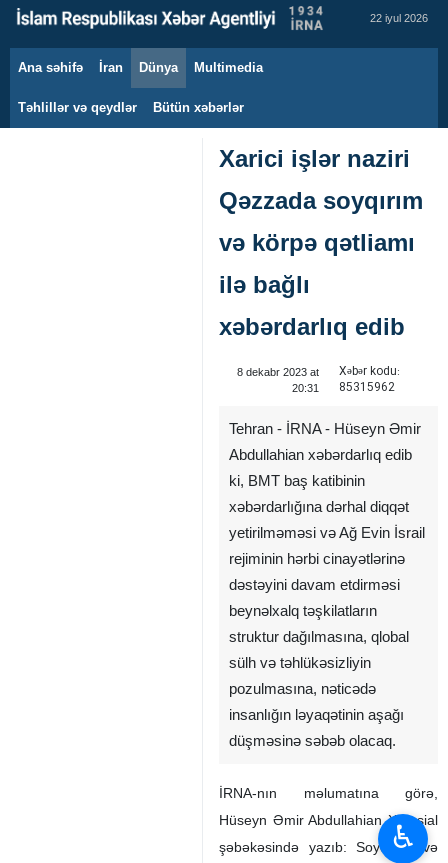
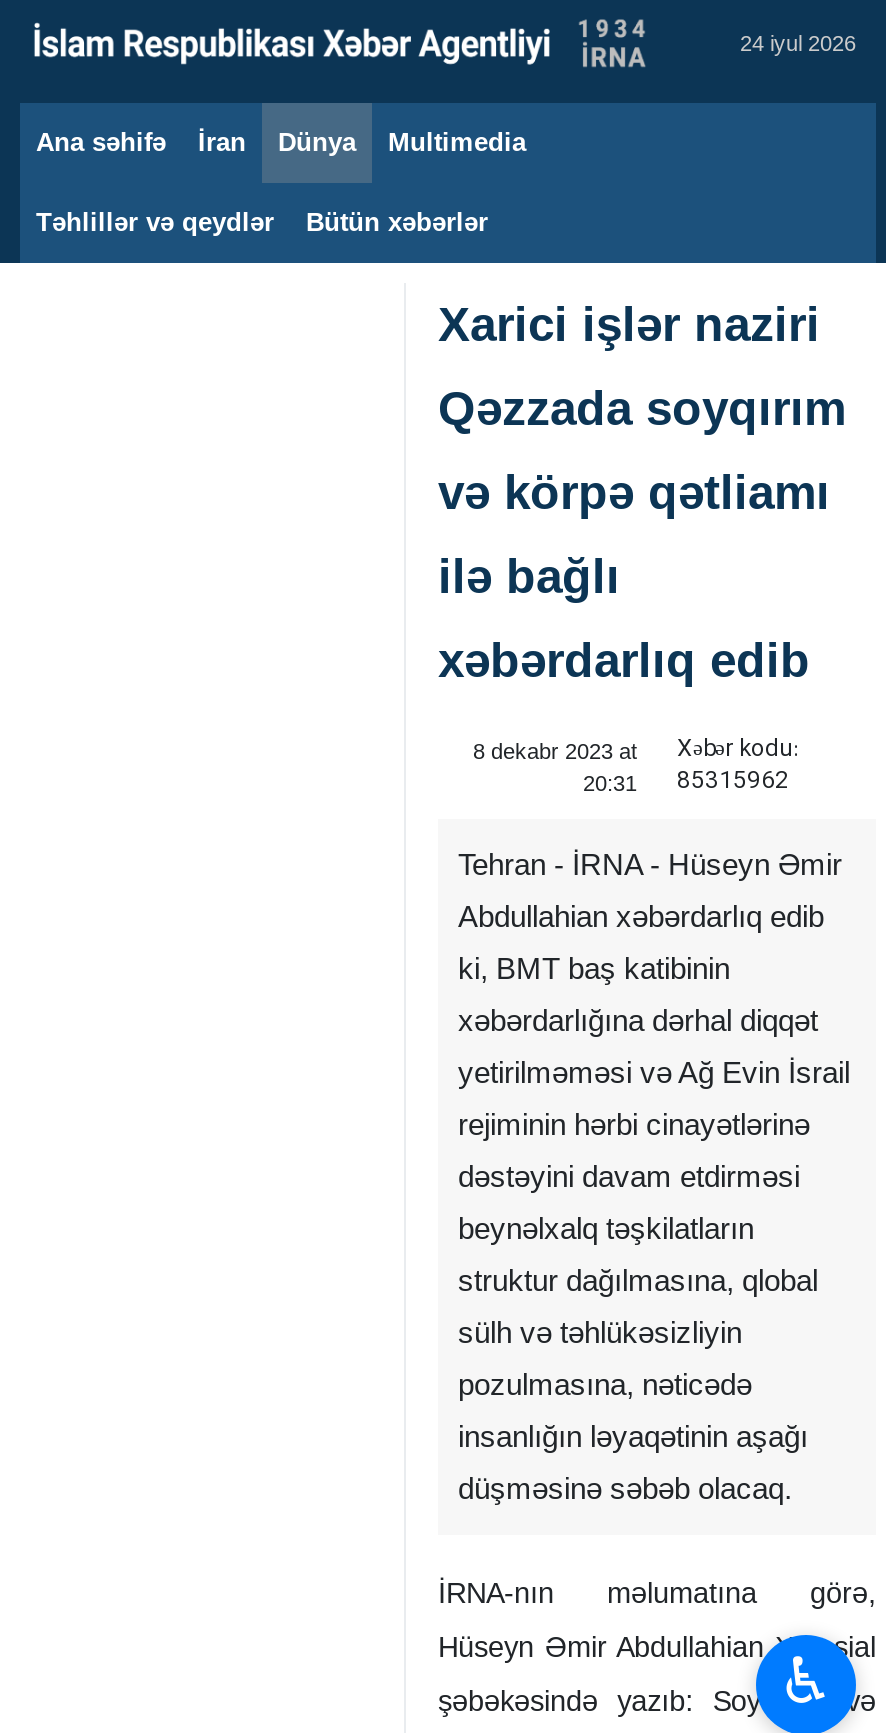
- 22 iyul 2026
+ 24 iyul 2026
